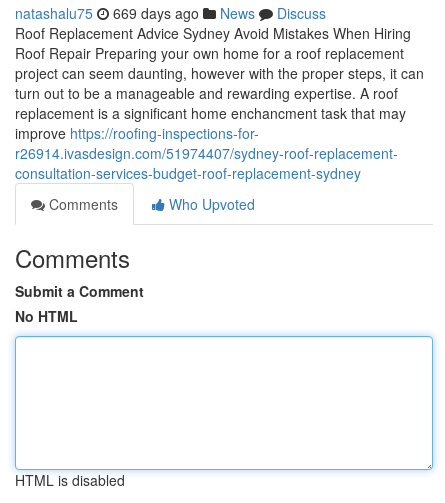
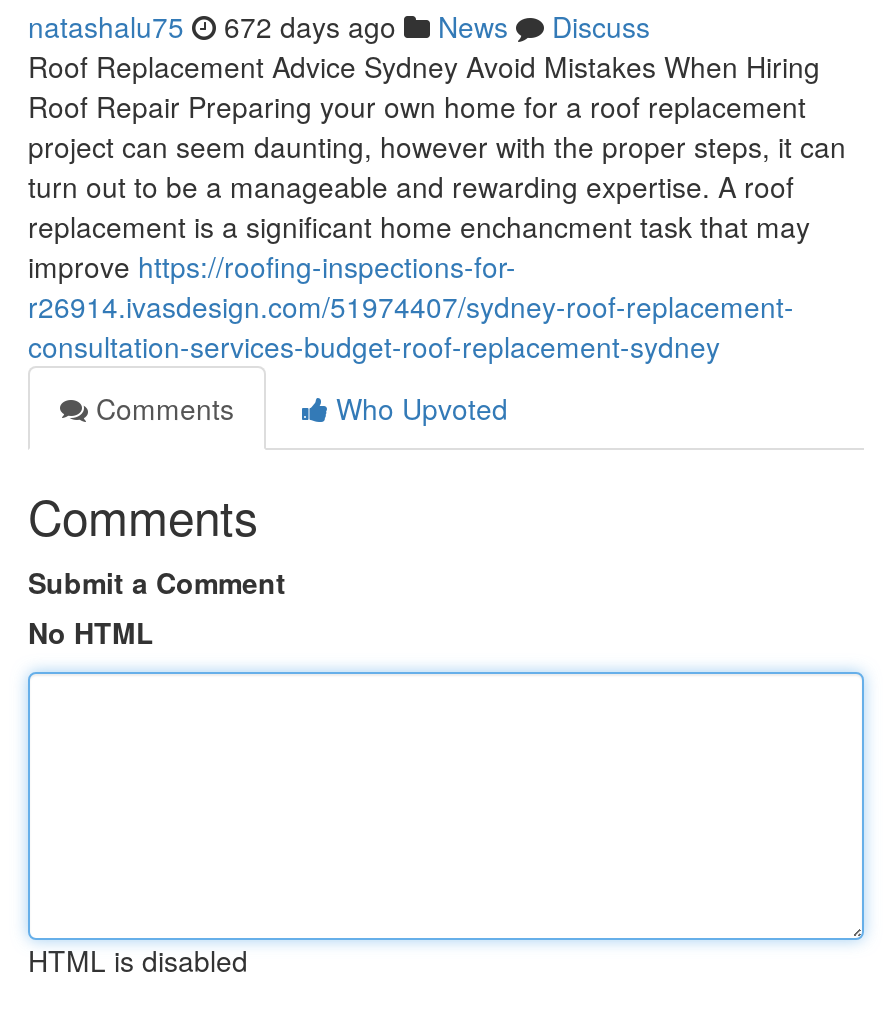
- natashalu75 669 days ago News Discuss
+ natashalu75 672 days ago News Discuss
